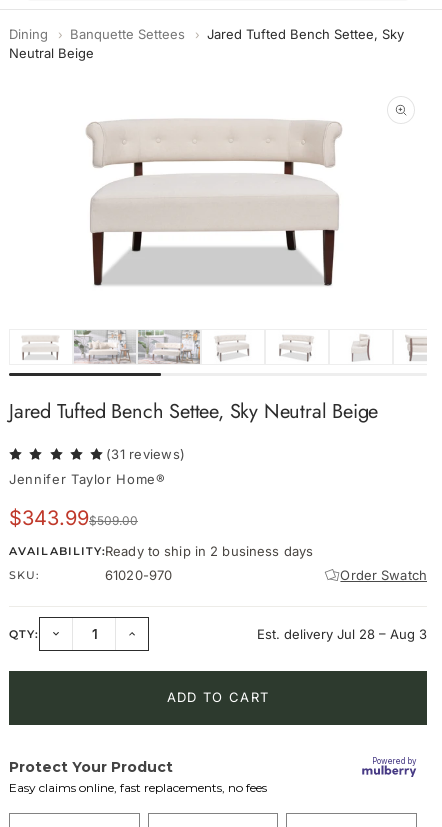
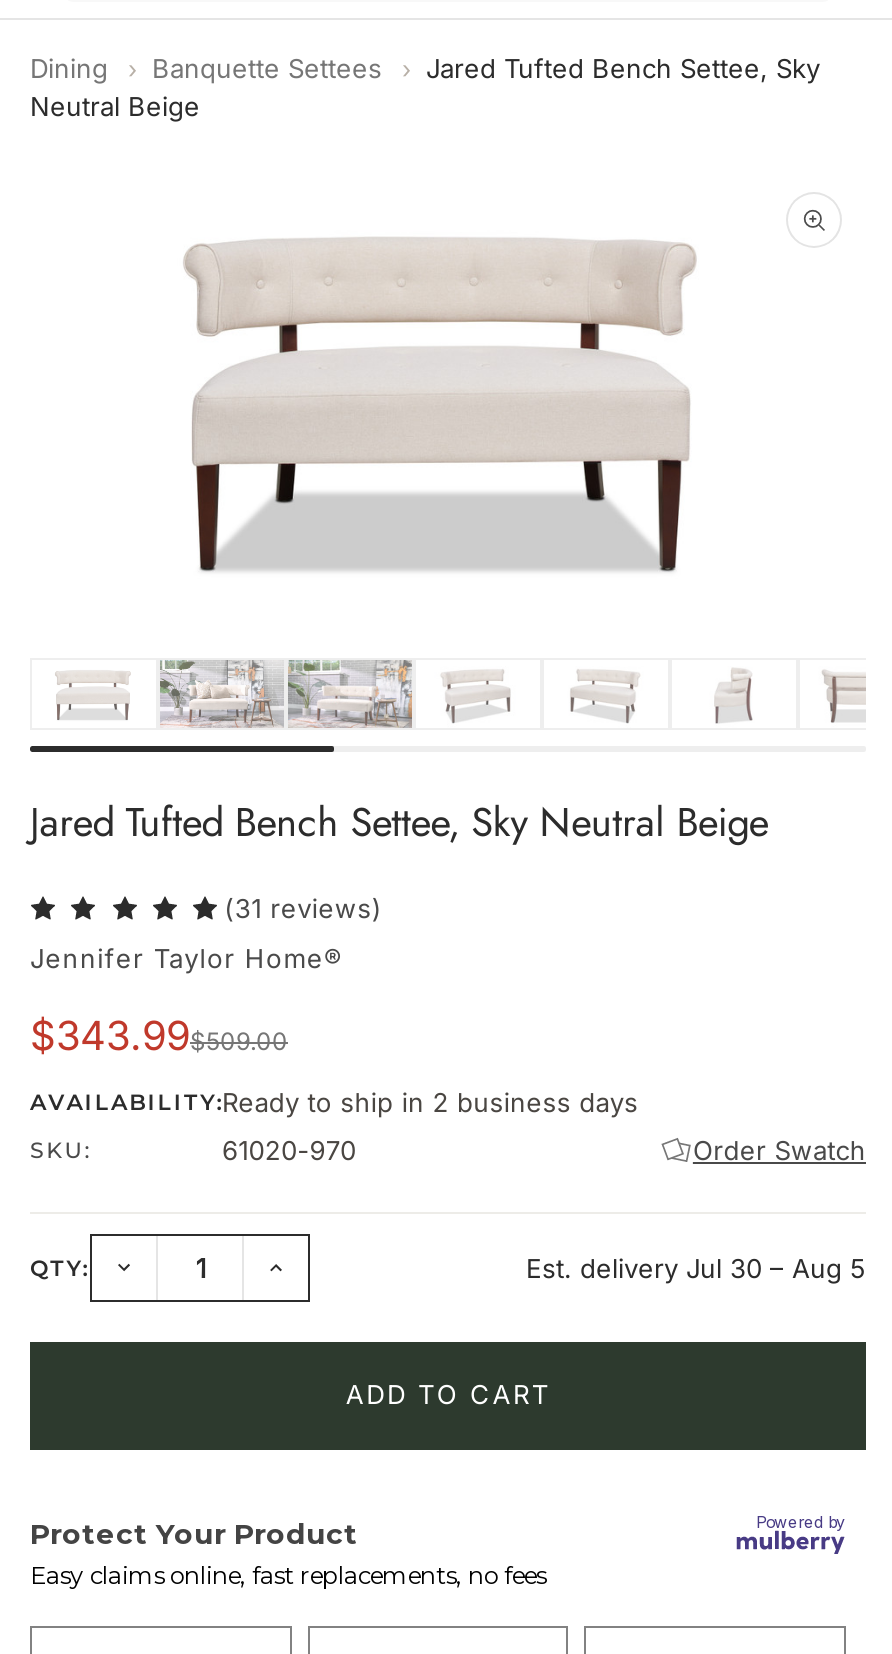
- Est. delivery Jul 28 – Aug 3
+ Est. delivery Jul 30 – Aug 5
